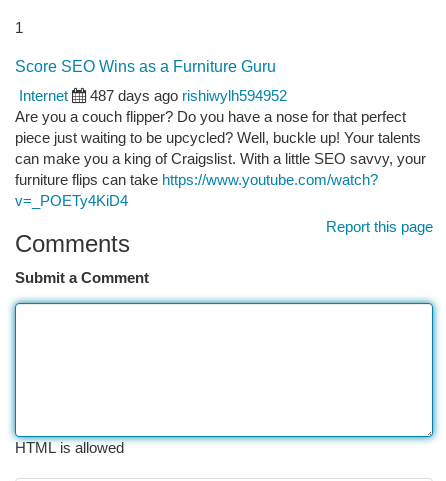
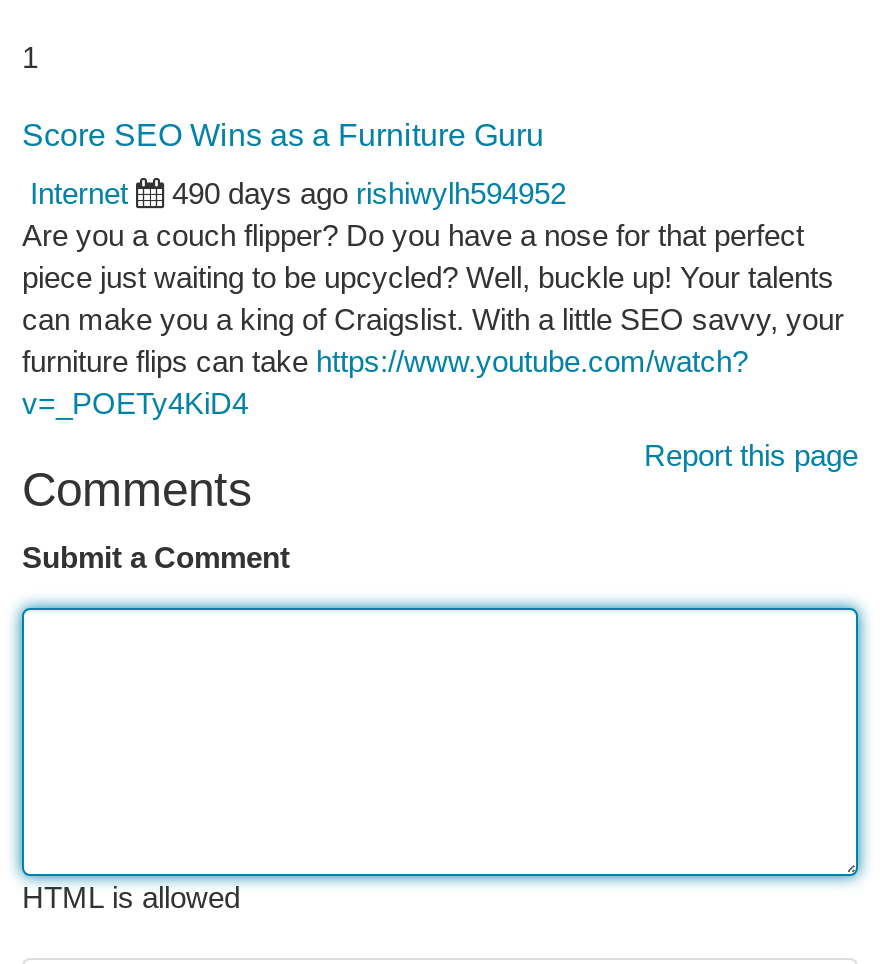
- 487 days ago rishiwylh594952
+ 490 days ago rishiwylh594952
